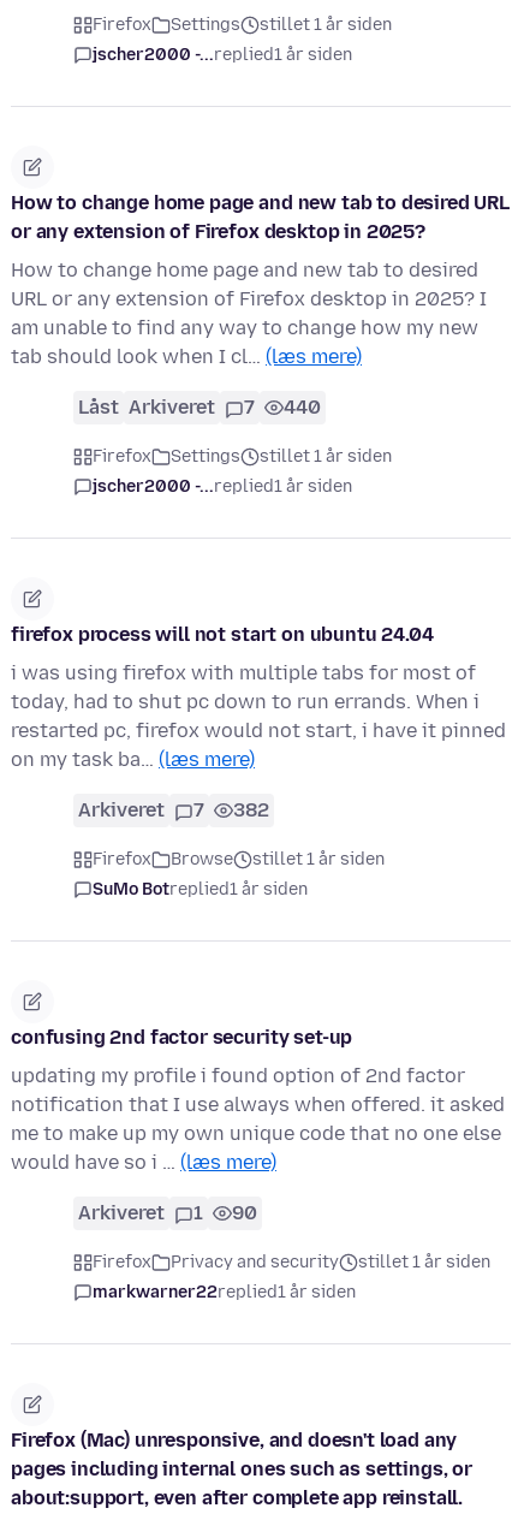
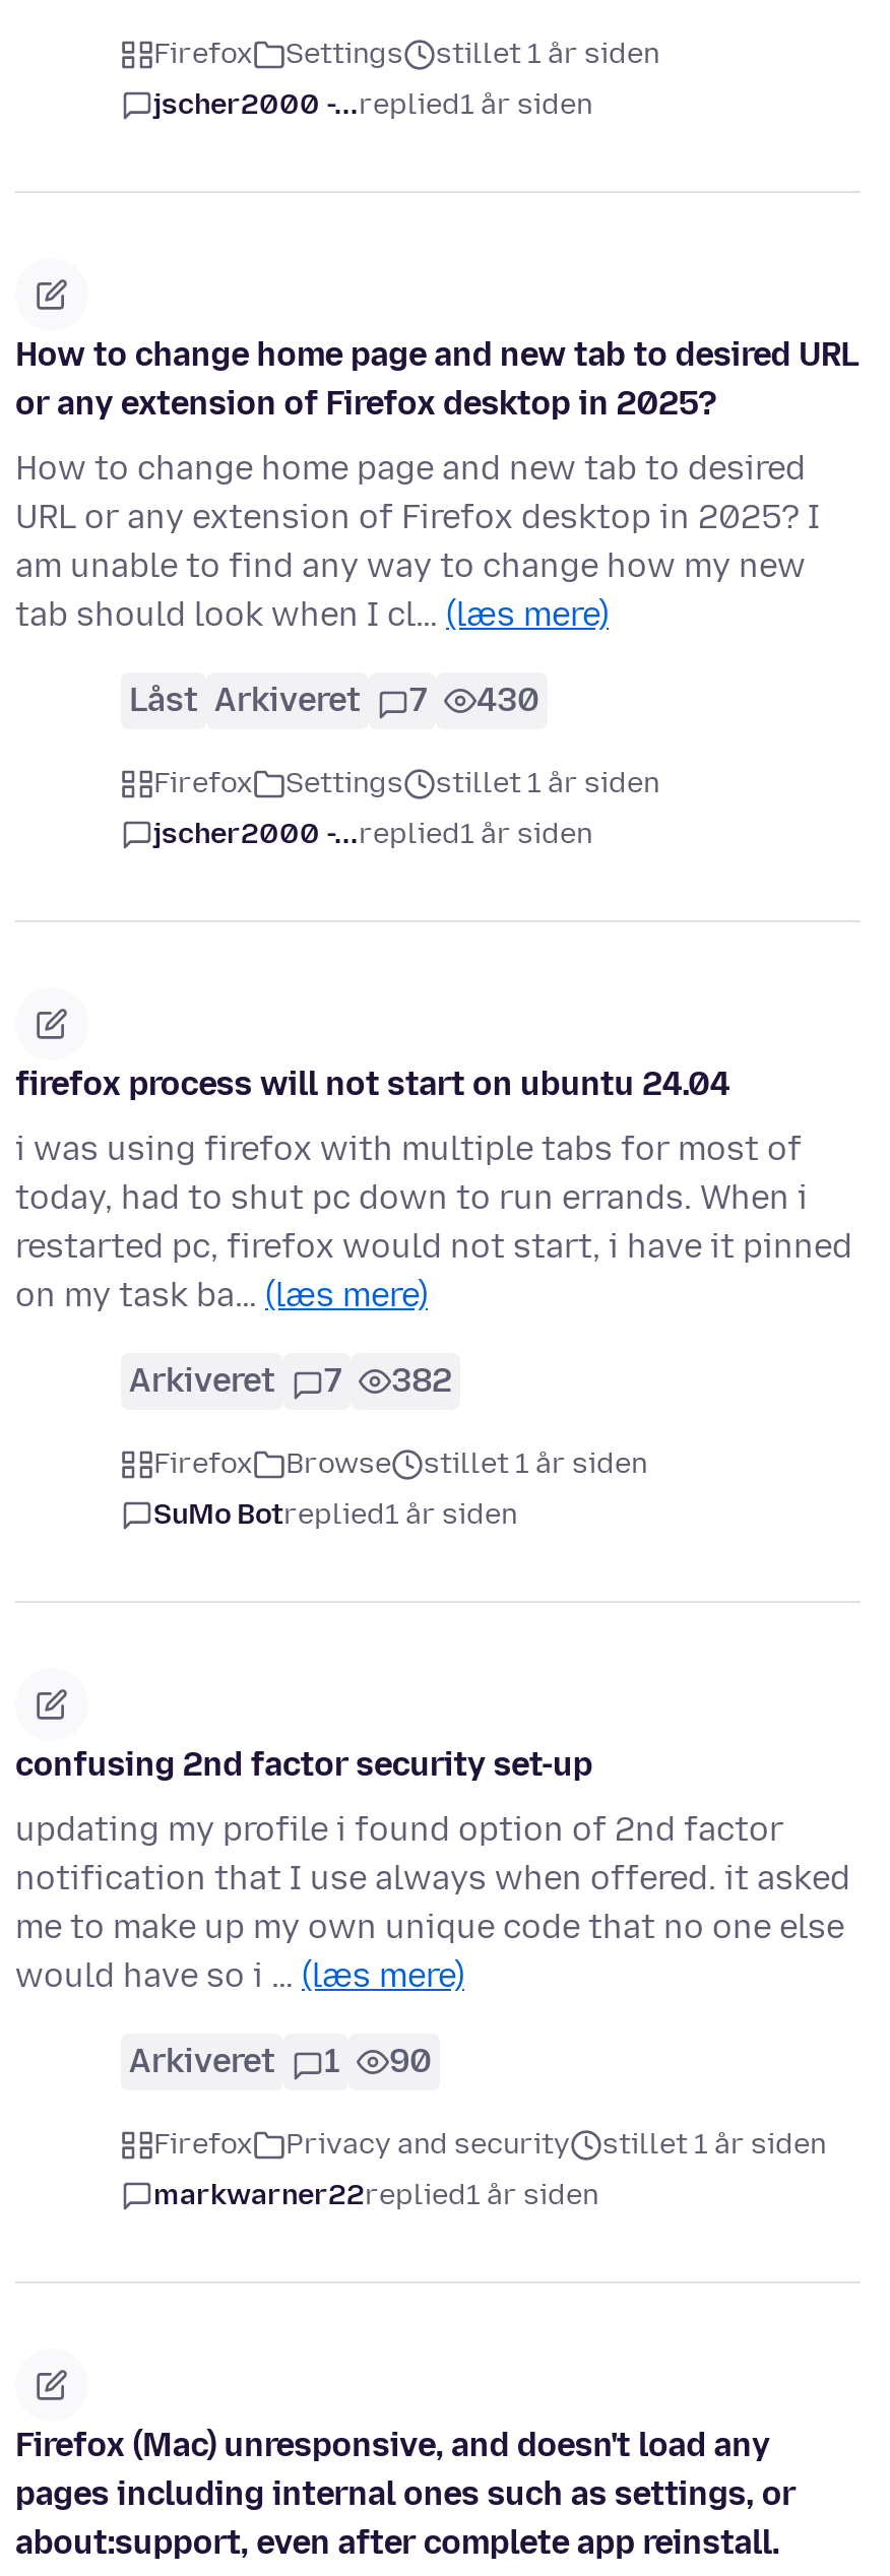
- Låst Arkiveret 7 440
+ Låst Arkiveret 7 430
